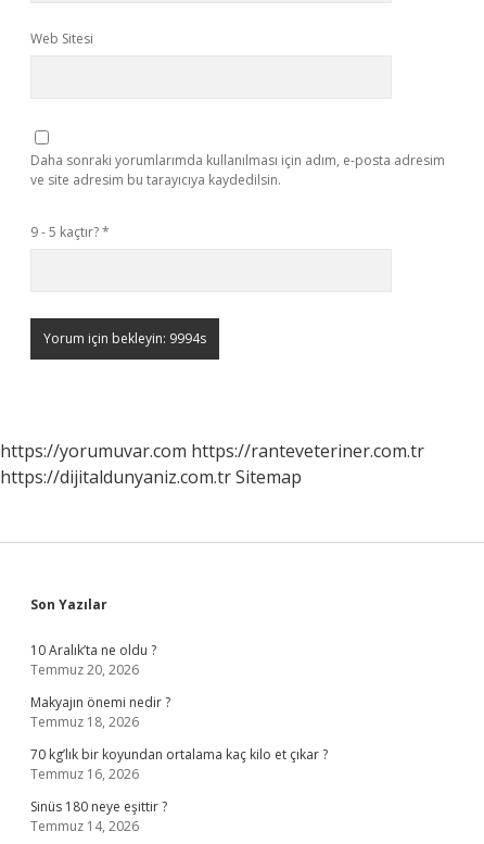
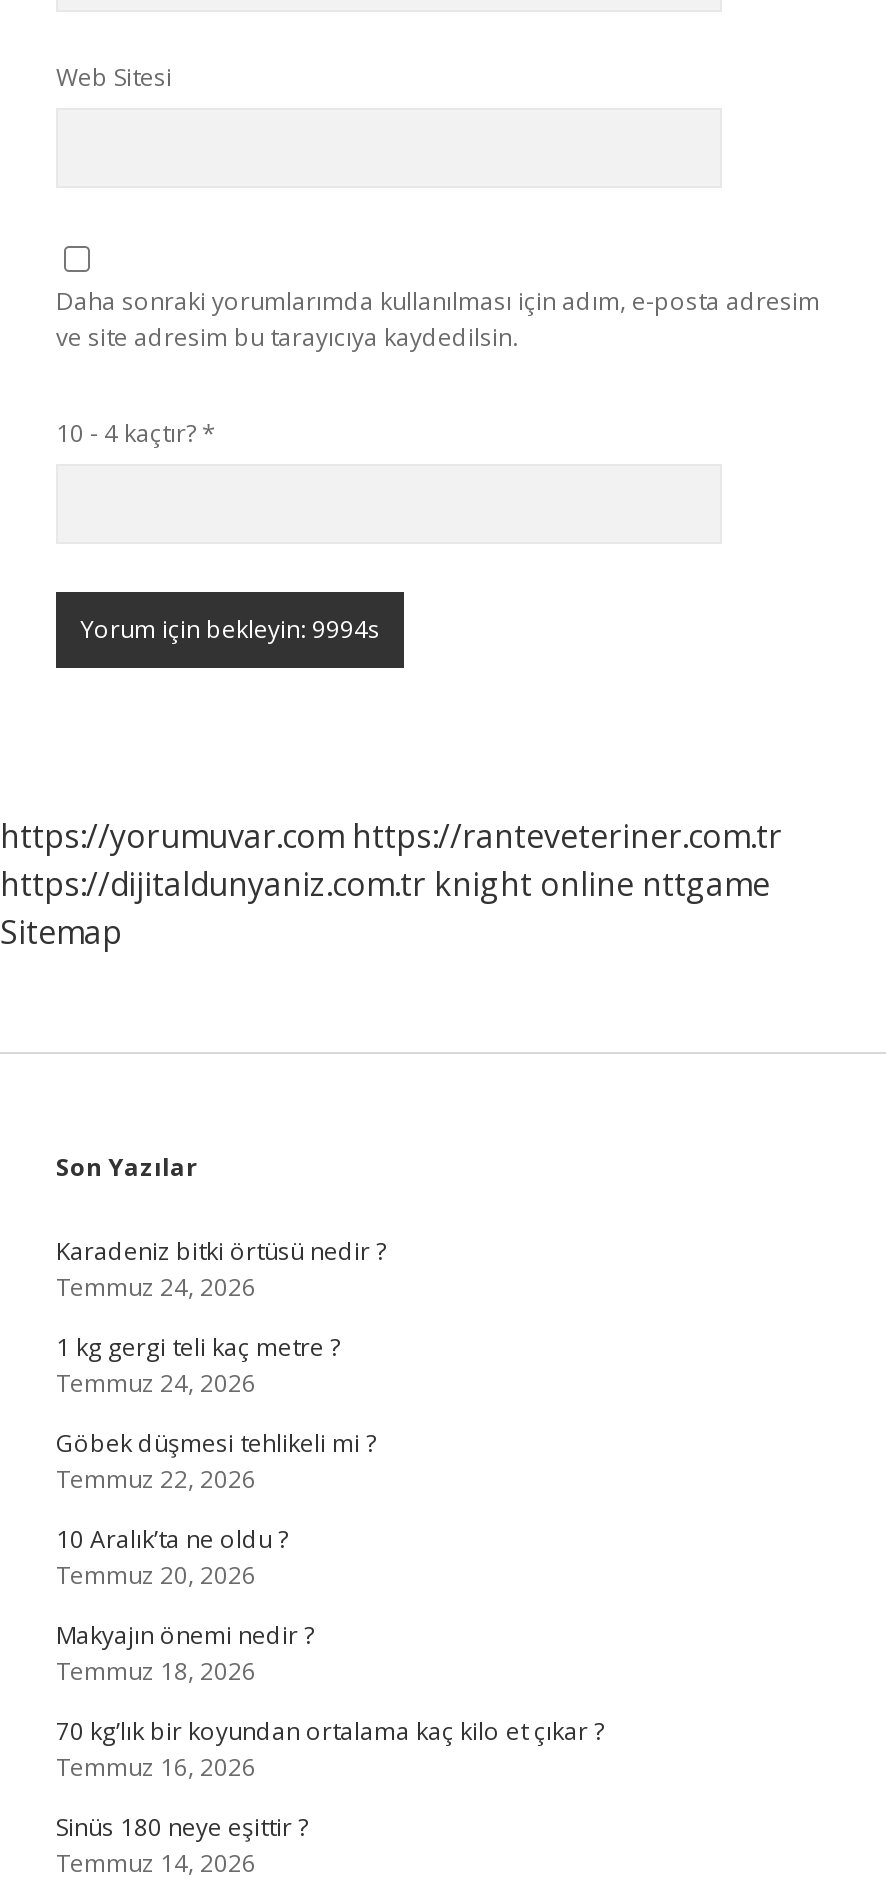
- 9 - 5 kaçtır? *
+ 10 - 4 kaçtır? *

- https://dijitaldunyaniz.com.tr Sitemap
+ https://dijitaldunyaniz.com.tr knight online nttgame
+ Sitemap

+ Karadeniz bitki örtüsü nedir ?
+ Temmuz 24, 2026
+ 1 kg gergi teli kaç metre ?
+ Temmuz 24, 2026
+ Göbek düşmesi tehlikeli mi ?
+ Temmuz 22, 2026
